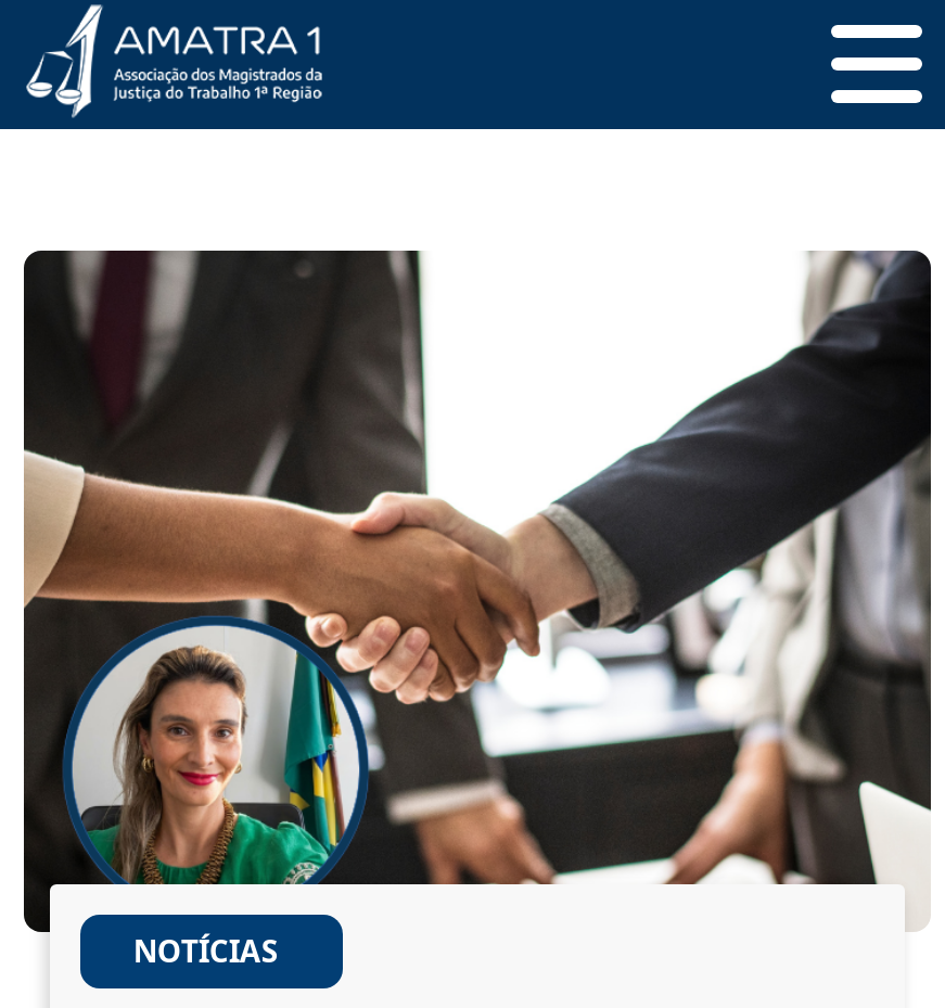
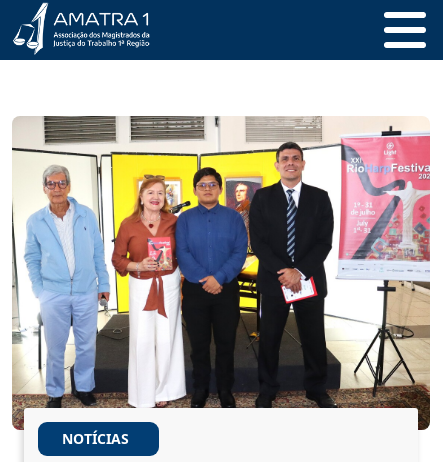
- [image]
+ [image]
